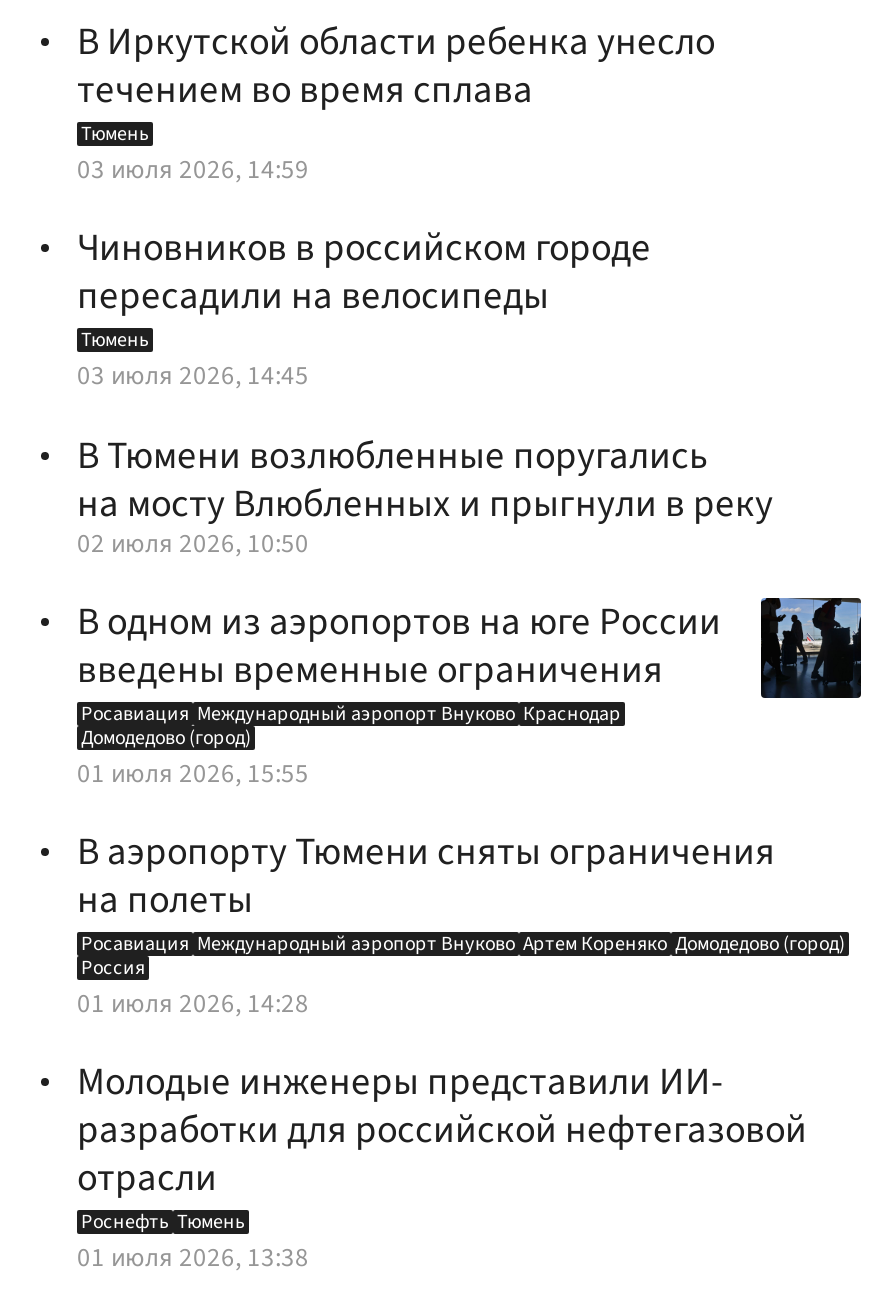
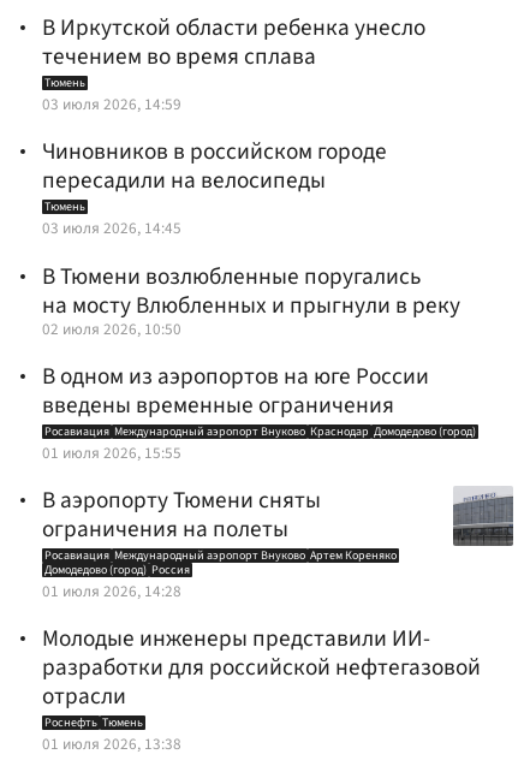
- [image]

+ [image]
